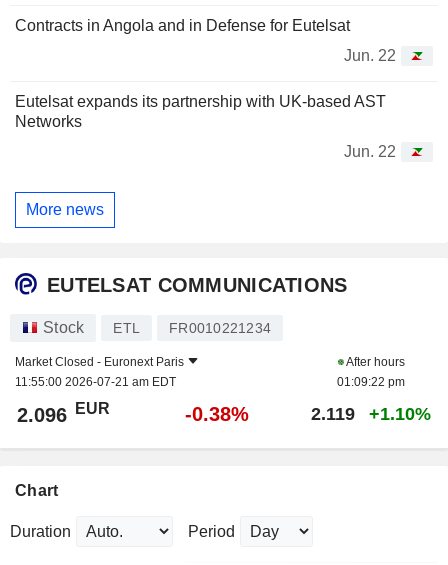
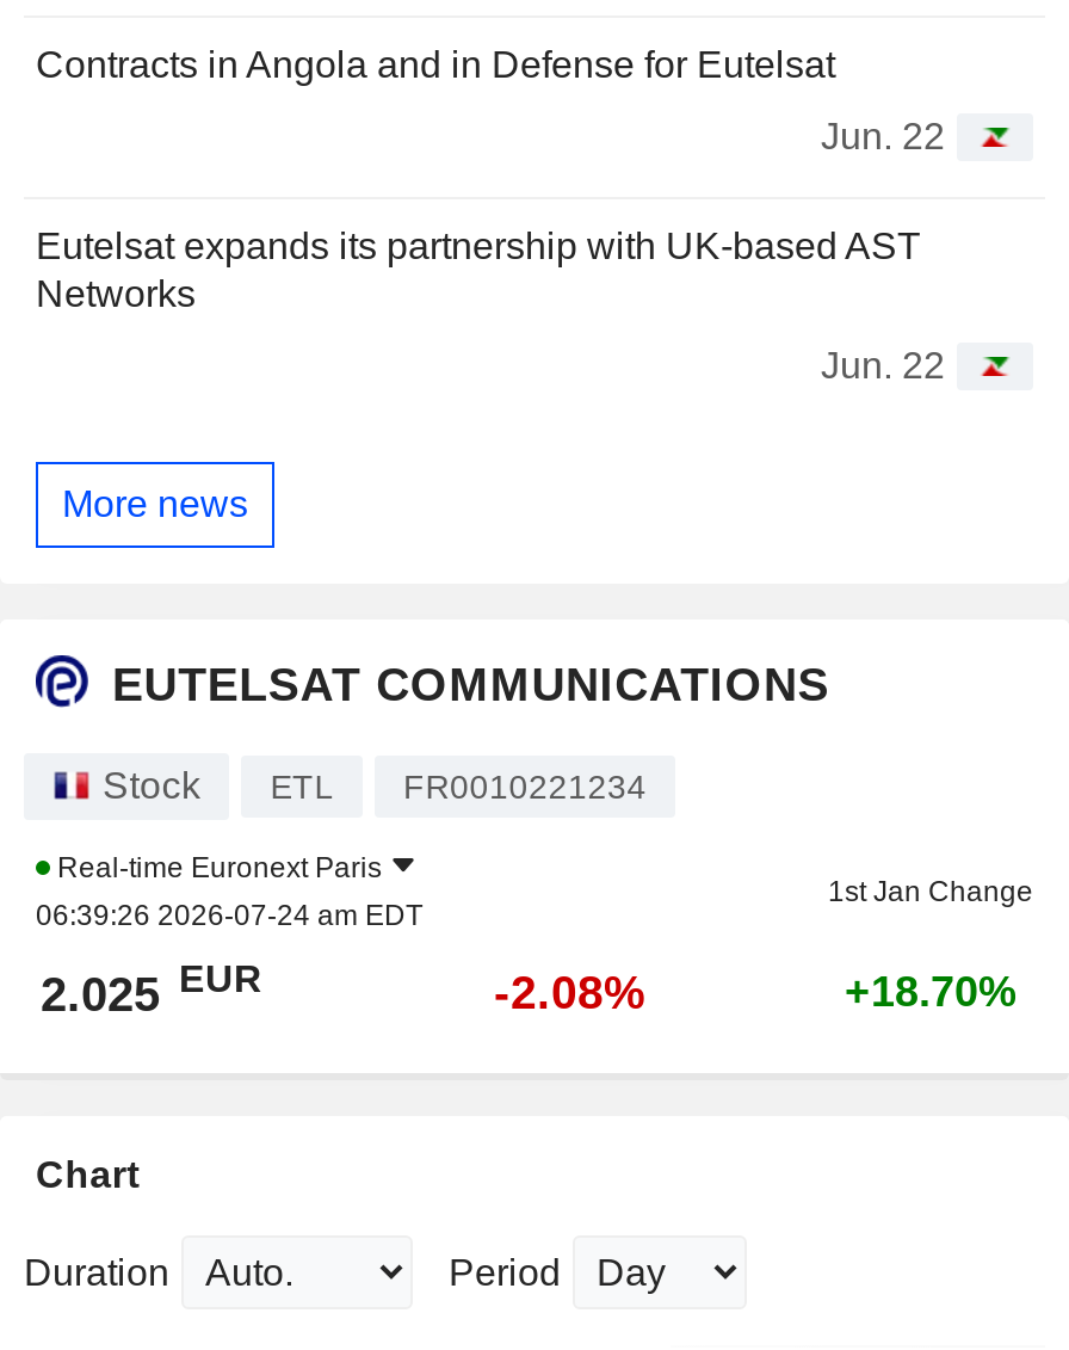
- Market Closed - Euronext Paris
- 11:55:00 2026-07-21 am EDT
+ Real-time Euronext Paris
+ 06:39:26 2026-07-24 am EDT

- After hours
- 01:09:22 pm
+ 1st Jan Change

- 2.096 EUR
- -0.38%
- 2.119
- +1.10%
+ 2.025 EUR
+ -2.08%
+ +18.70%
